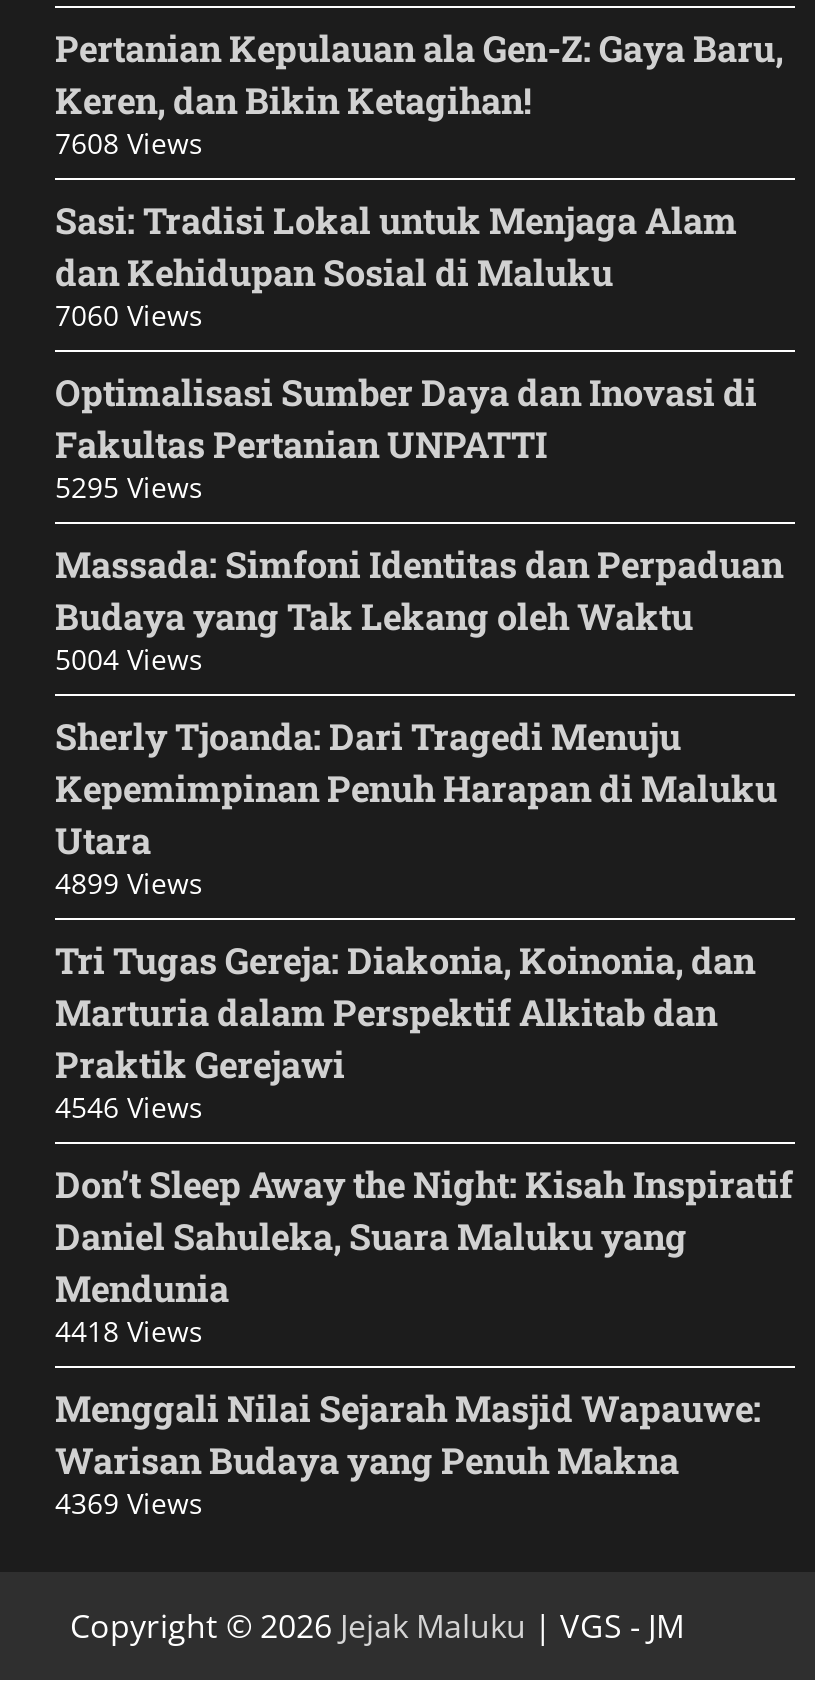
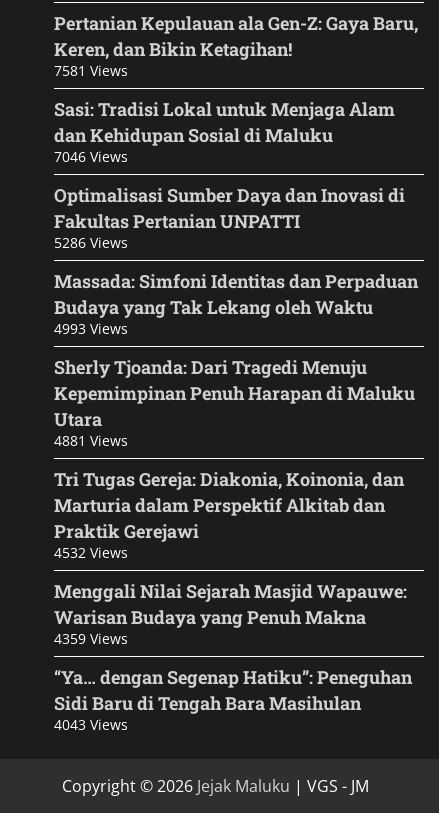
- 7608 Views
+ 7581 Views

- 7060 Views
+ 7046 Views

- 5295 Views
+ 5286 Views

- 5004 Views
+ 4993 Views

- 4899 Views
+ 4881 Views

- 4546 Views
- Don’t Sleep Away the Night: Kisah Inspiratif
- Daniel Sahuleka, Suara Maluku yang
- Mendunia
- 4418 Views
+ 4532 Views

moved up: Menggali Nilai Sejarah Masjid Wapauwe: | Warisan Budaya yang Penuh Makna

- 4369 Views
+ 4359 Views
+ “Ya… dengan Segenap Hatiku”: Peneguhan
+ Sidi Baru di Tengah Bara Masihulan
+ 4043 Views
